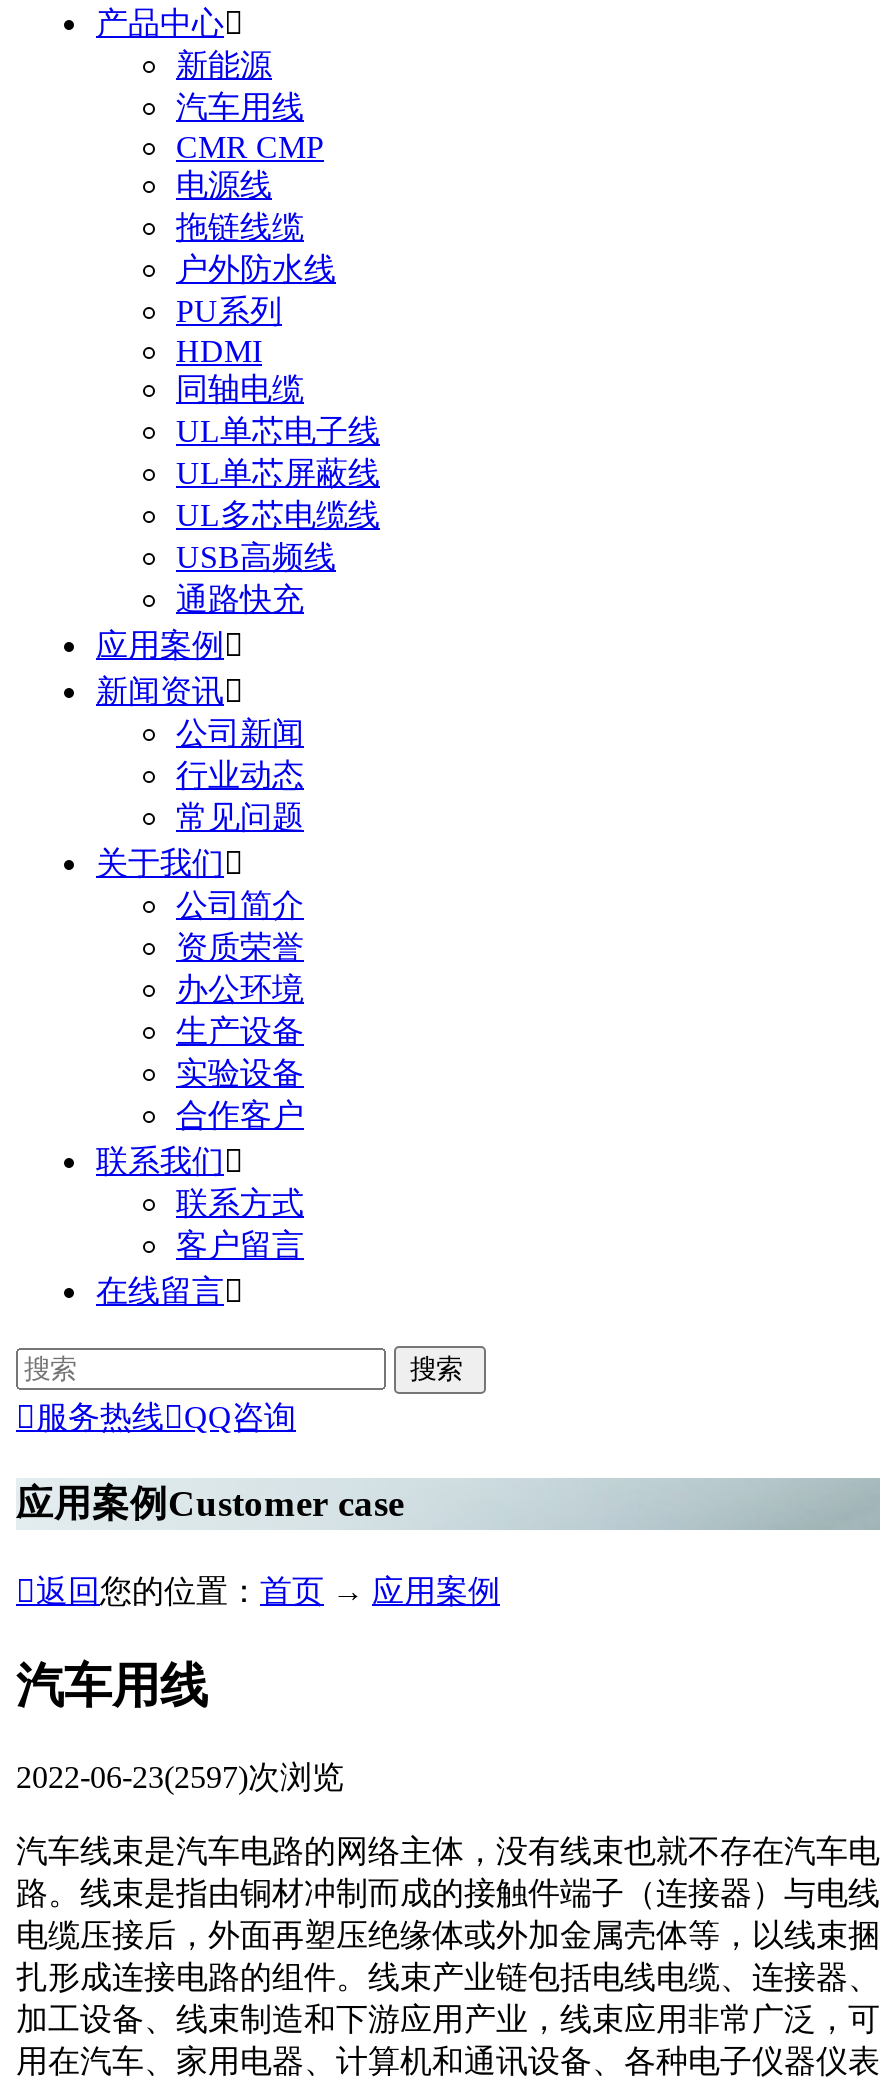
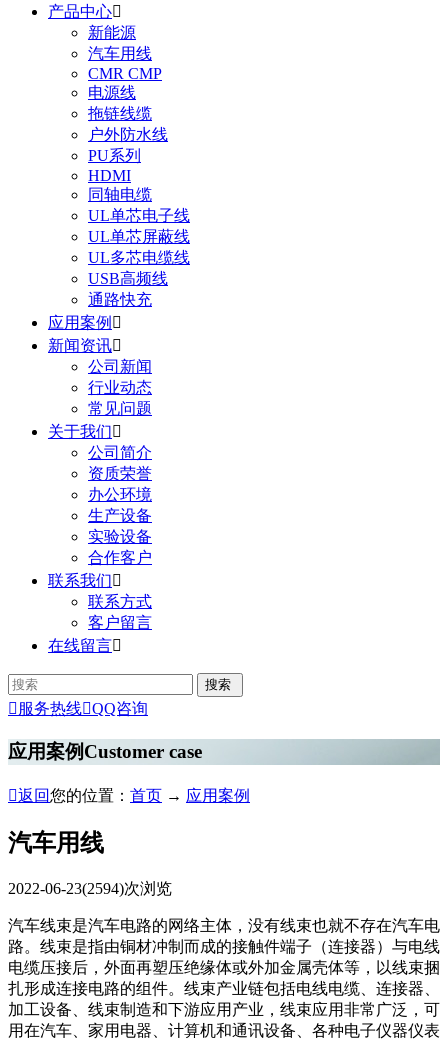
- 2022-06-23(2597)次浏览
+ 2022-06-23(2594)次浏览
